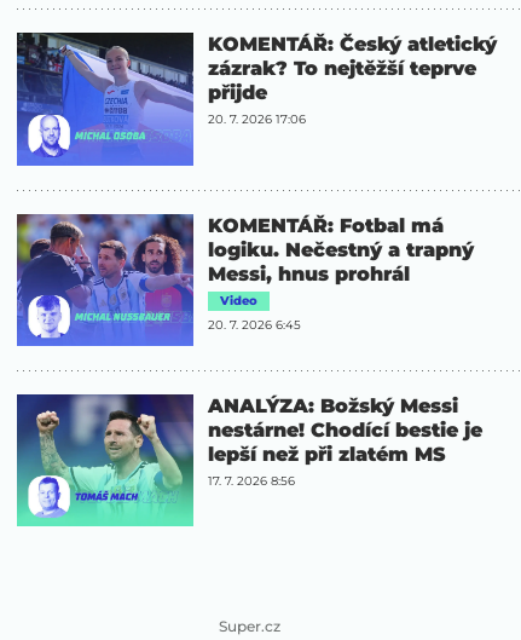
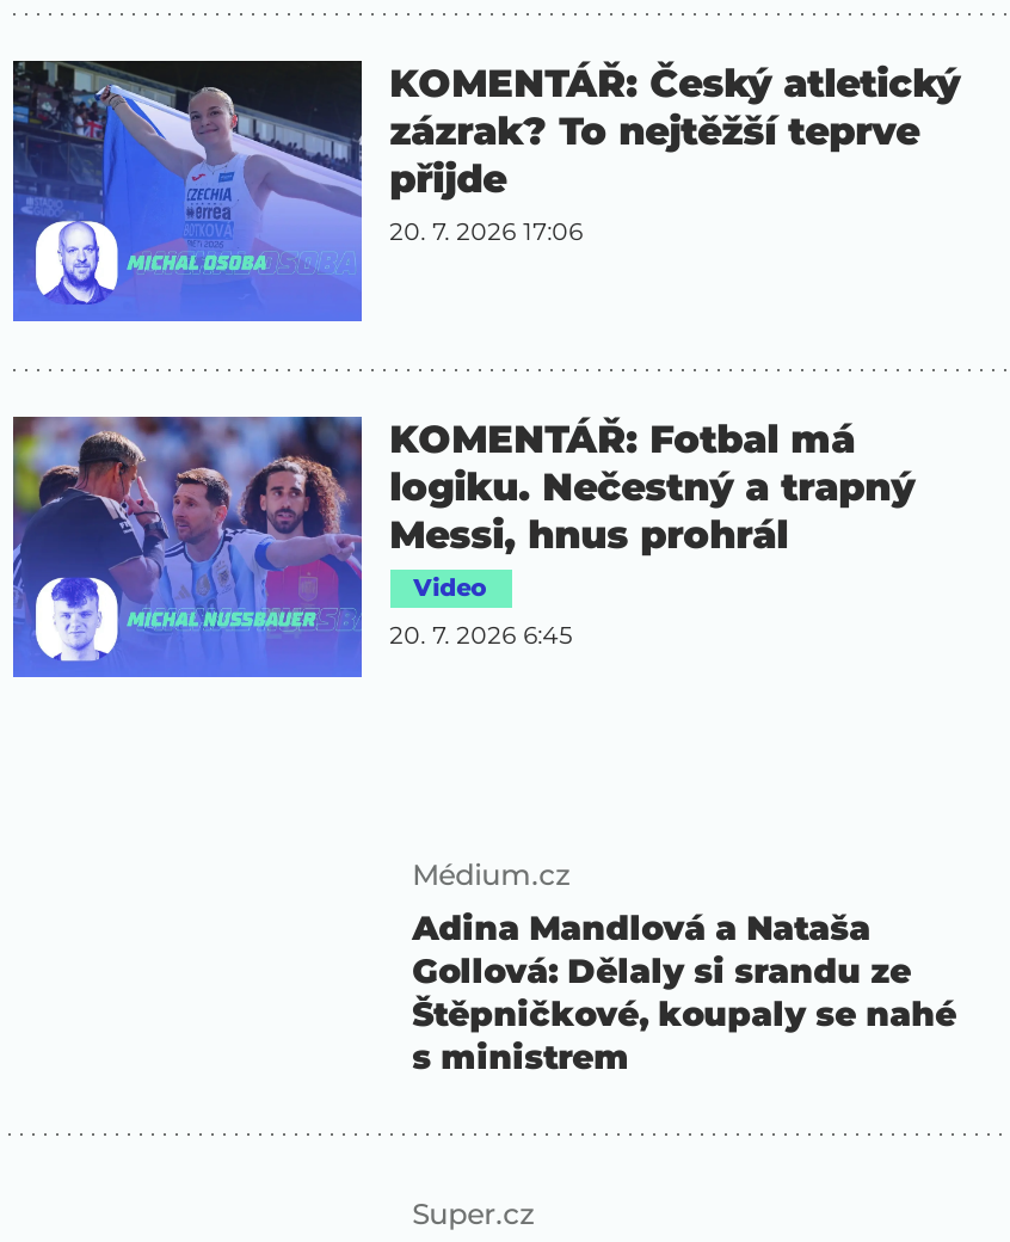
- [image]

- ANALÝZA: Božský Messi
- nestárne! Chodící bestie je
- lepší než při zlatém MS
- 17. 7. 2026 8:56
+ Médium.cz
+ Adina Mandlová a Nataša
+ Gollová: Dělaly si srandu ze
+ Štěpničkové, koupaly se nahé
+ s ministrem
